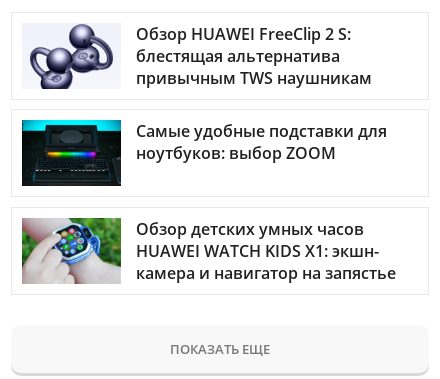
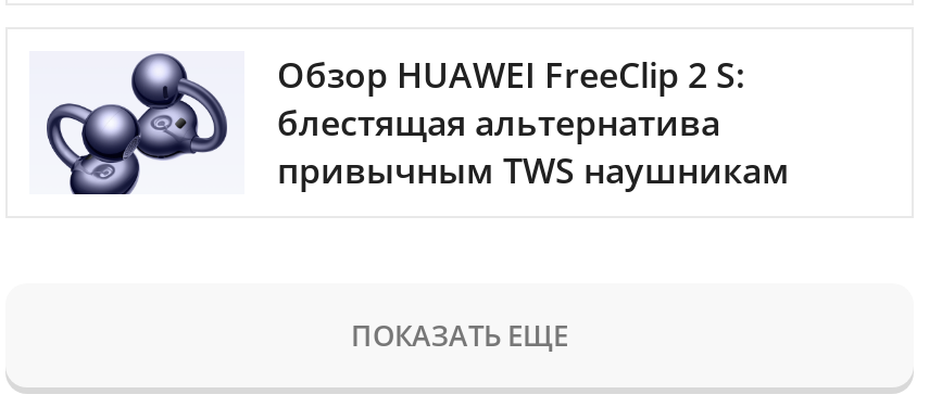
- [image]
- Самые удобные подставки для
- ноутбуков: выбор ZOOM
- Обзор детских умных часов
- HUAWEI WATCH KIDS X1: экшн-
- камера и навигатор на запястье

- [image]
